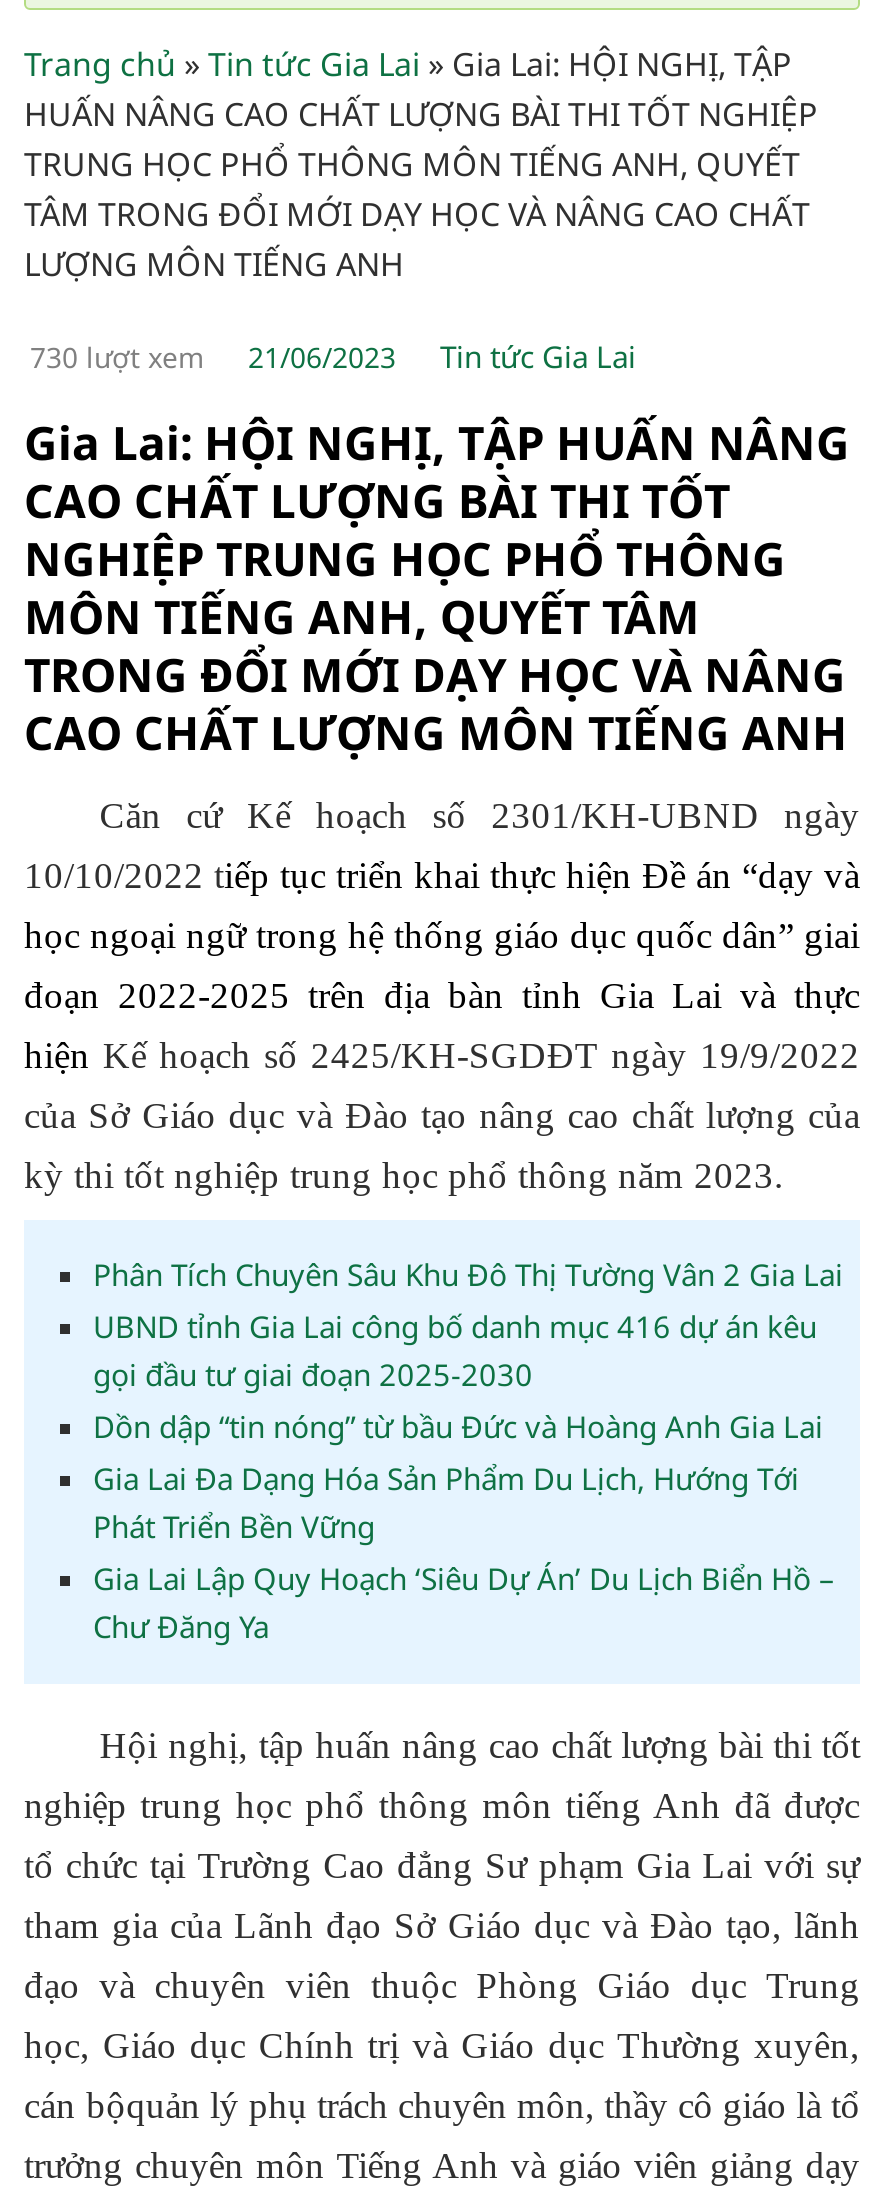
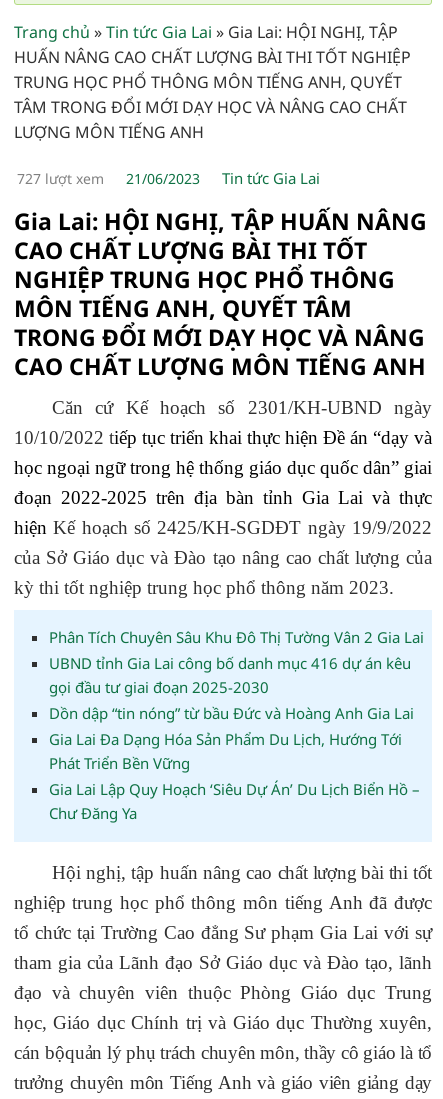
- 730 lượt xem 21/06/2023 Tin tức Gia Lai
+ 727 lượt xem 21/06/2023 Tin tức Gia Lai
